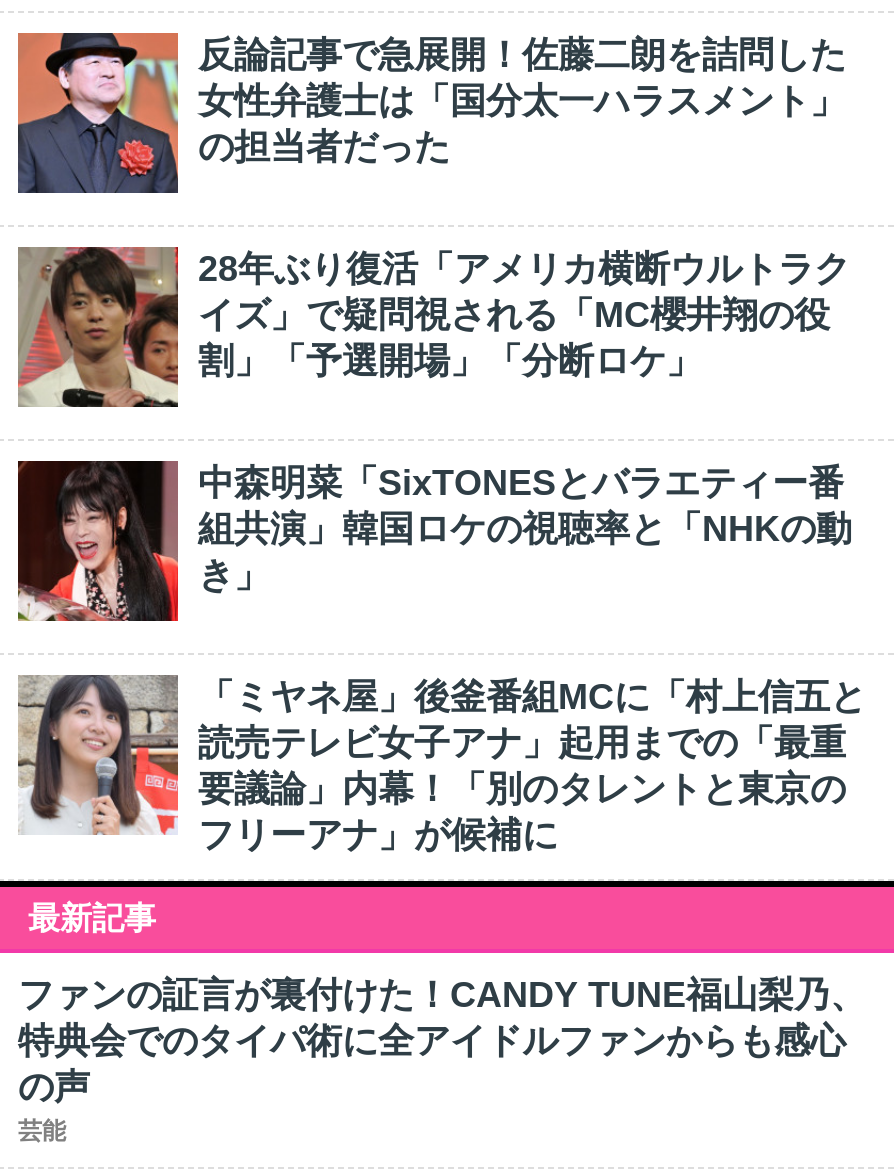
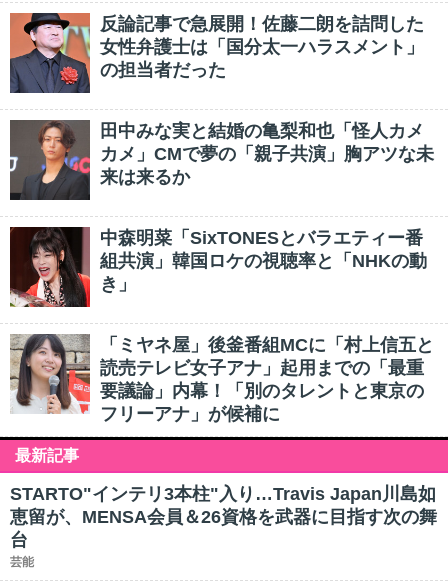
- [image]
- 28年ぶり復活「アメリカ横断ウルトラク
- イズ」で疑問視される「MC櫻井翔の役
- 割」「予選開場」「分断ロケ」
+ [image]
+ 田中みな実と結婚の亀梨和也「怪人カメ
+ カメ」CMで夢の「親子共演」胸アツな未
+ 来は来るか

- ファンの証言が裏付けた！CANDY TUNE福山梨乃、
- 特典会でのタイパ術に全アイドルファンからも感心
- の声
+ STARTO"インテリ3本柱"入り…Travis Japan川島如
+ 恵留が、MENSA会員＆26資格を武器に目指す次の舞
+ 台
